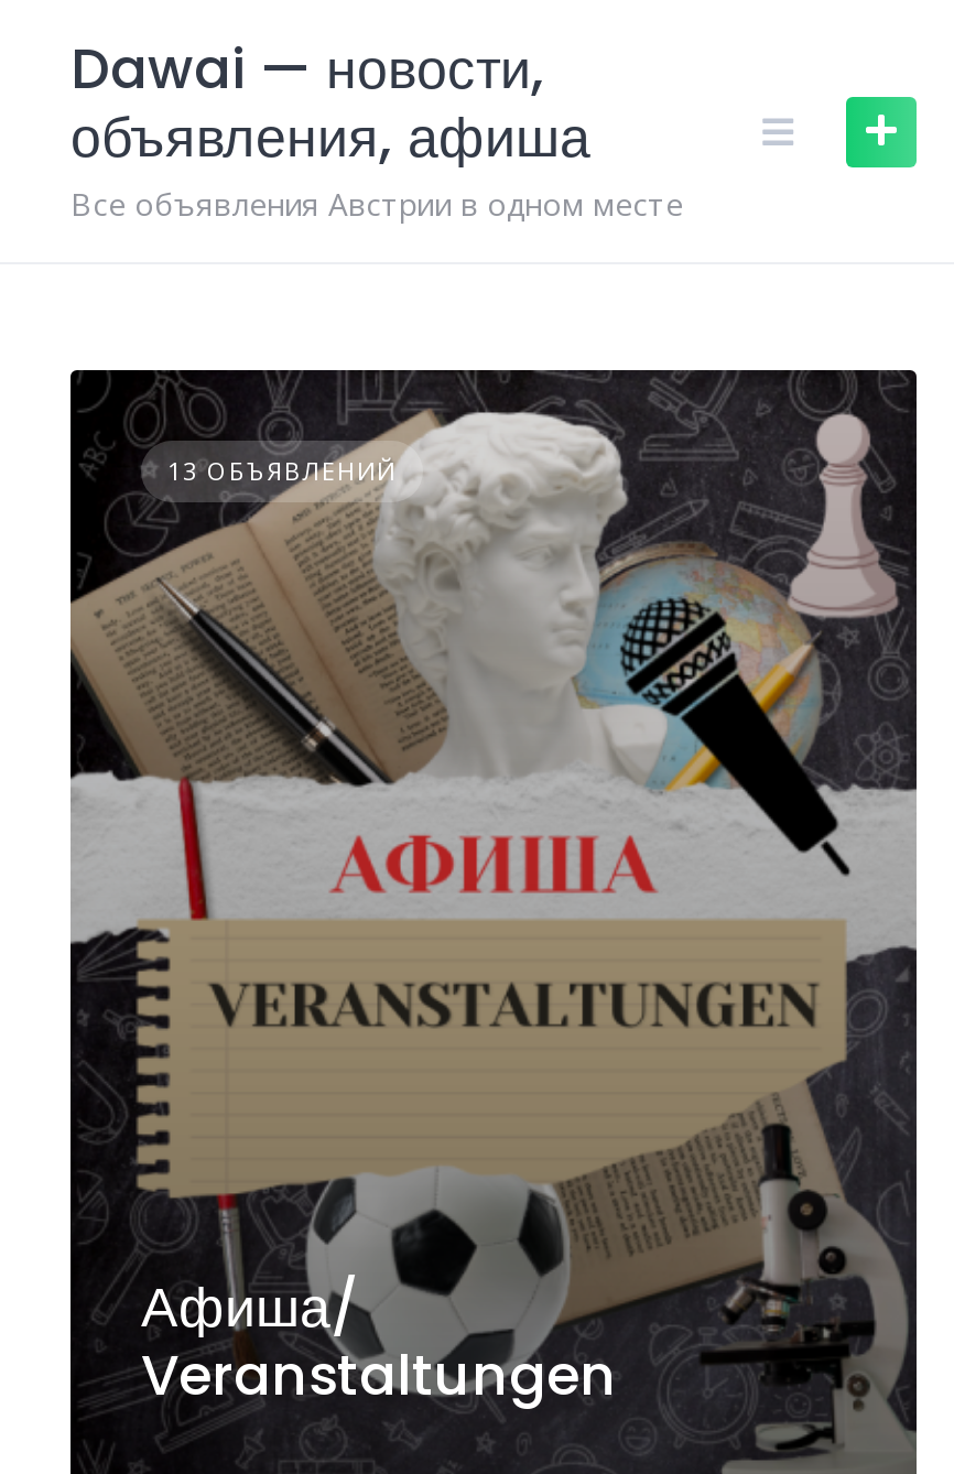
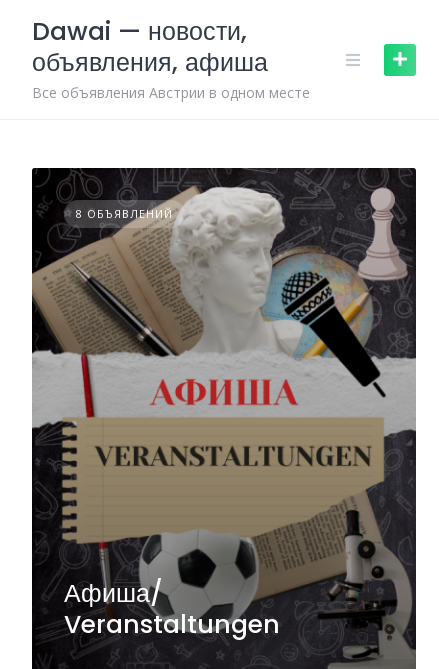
- 13 ОБЪЯВЛЕНИЙ
+ 8 ОБЪЯВЛЕНИЙ
